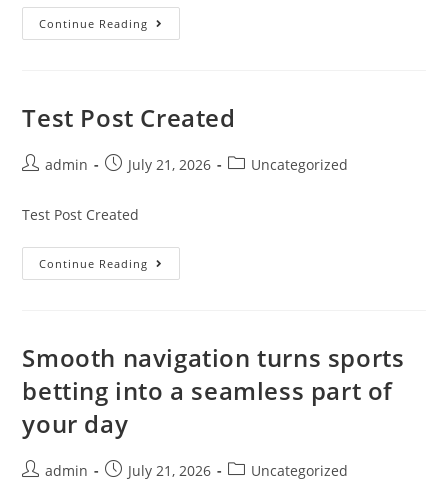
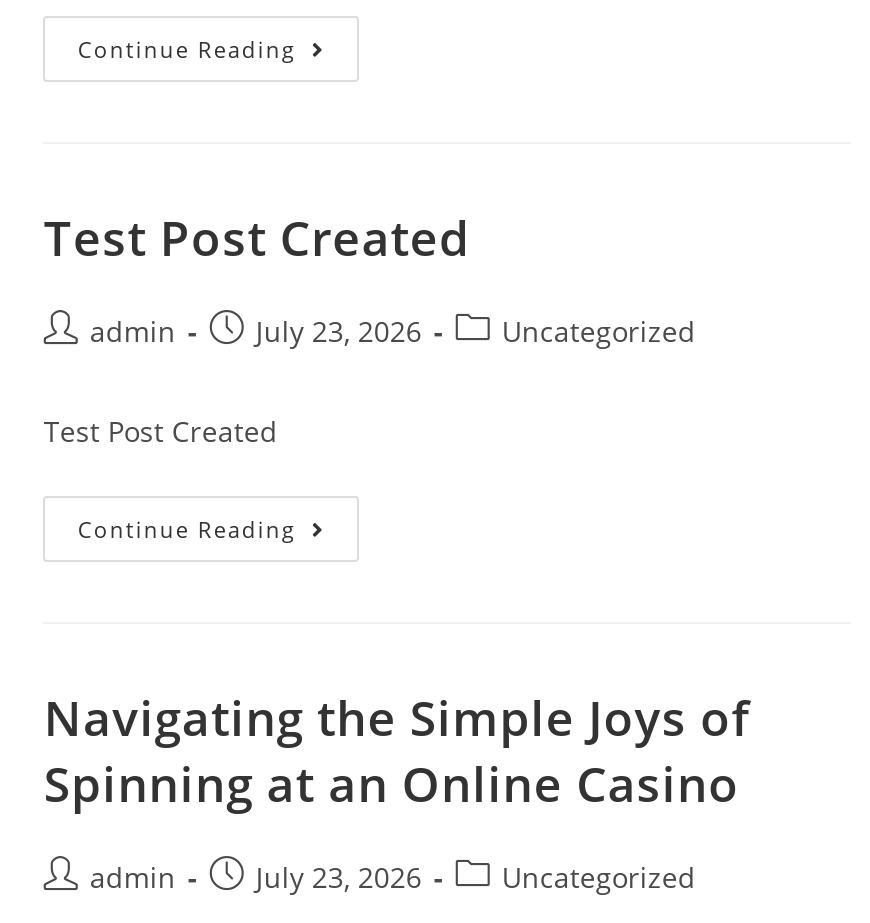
- July 21, 2026
+ July 23, 2026

- Smooth navigation turns sports
- betting into a seamless part of
- your day
+ Navigating the Simple Joys of
+ Spinning at an Online Casino

- July 21, 2026
+ July 23, 2026
